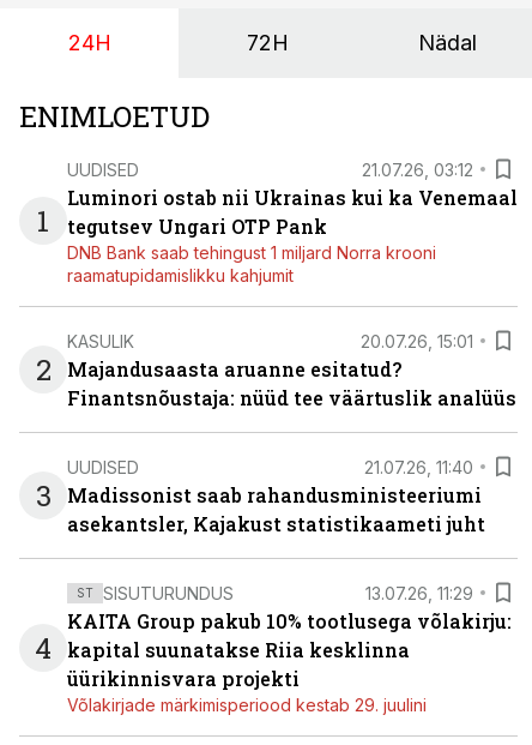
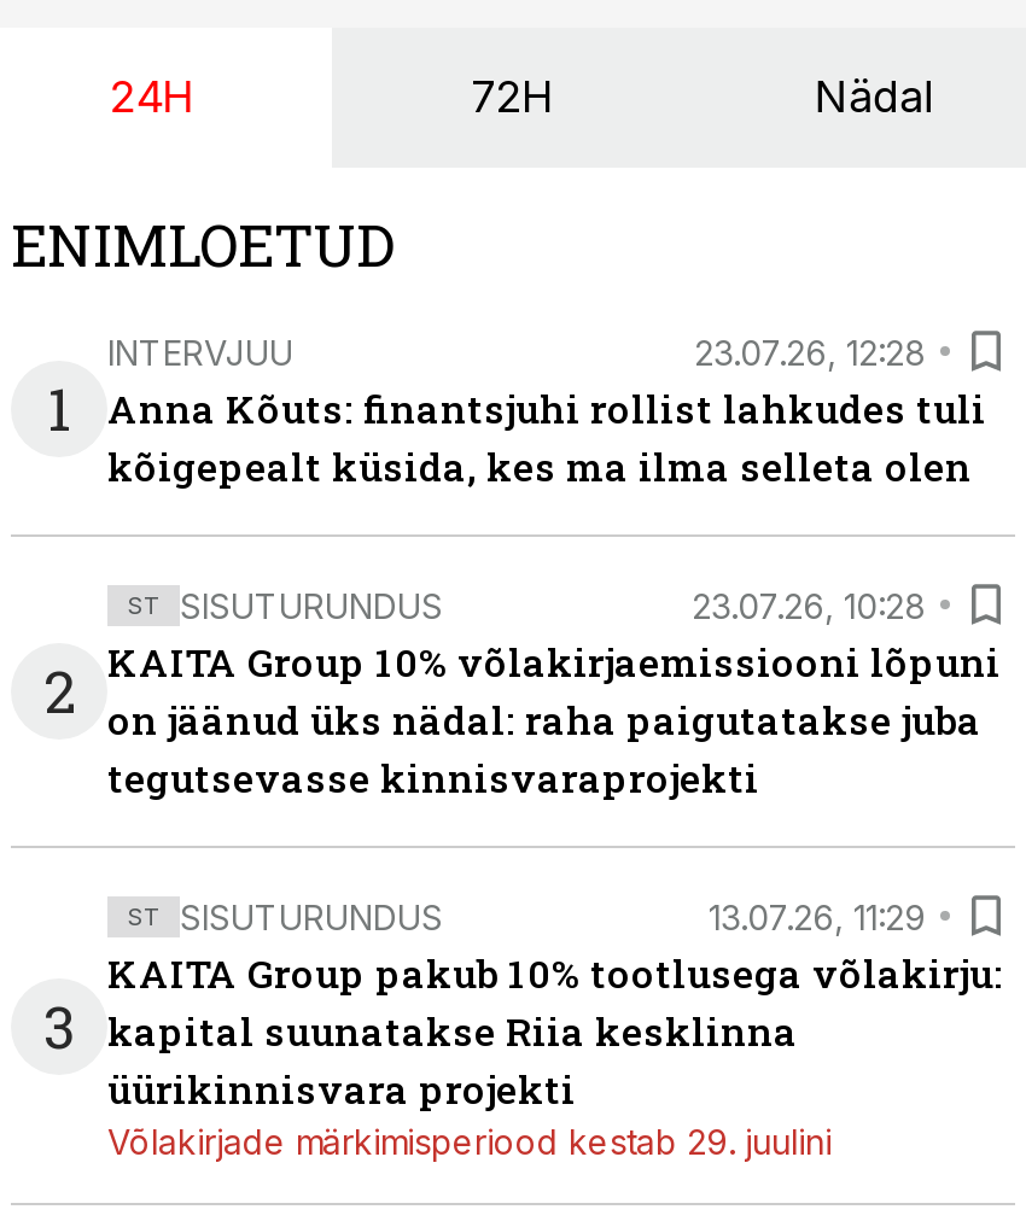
- UUDISED
- 21.07.26, 03:12
- Luminori ostab nii Ukrainas kui ka Venemaal
- tegutsev Ungari OTP Pank
- DNB Bank saab tehingust 1 miljard Norra krooni
- raamatupidamislikku kahjumit
+ INTERVJUU
+ 23.07.26, 12:28
+ Anna Kõuts: finantsjuhi rollist lahkudes tuli
+ kõigepealt küsida, kes ma ilma selleta olen

- KASULIK
- 20.07.26, 15:01
- Majandusaasta aruanne esitatud?
- Finantsnõustaja: nüüd tee väärtuslik analüüs
+ ST
+ SISUTURUNDUS
+ 23.07.26, 10:28
+ KAITA Group 10% võlakirjaemissiooni lõpuni
+ on jäänud üks nädal: raha paigutatakse juba
+ tegutsevasse kinnisvaraprojekti

- UUDISED
- 21.07.26, 11:40
- Madissonist saab rahandusministeeriumi
- asekantsler, Kajakust statistikaameti juht
- 4
